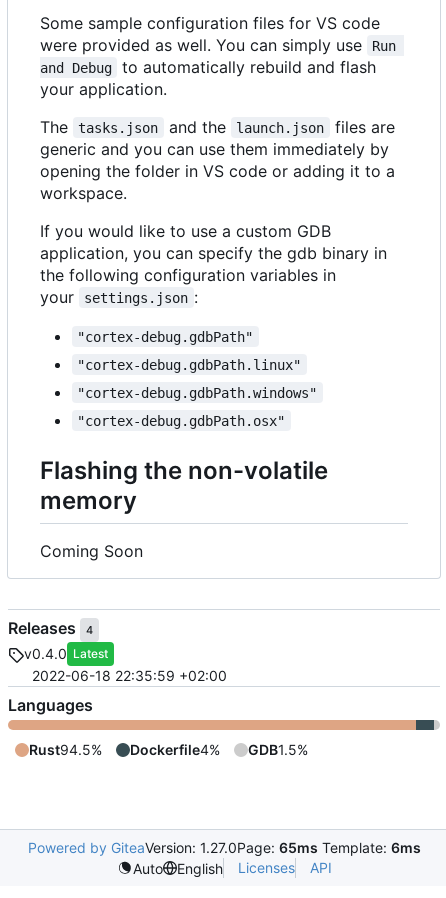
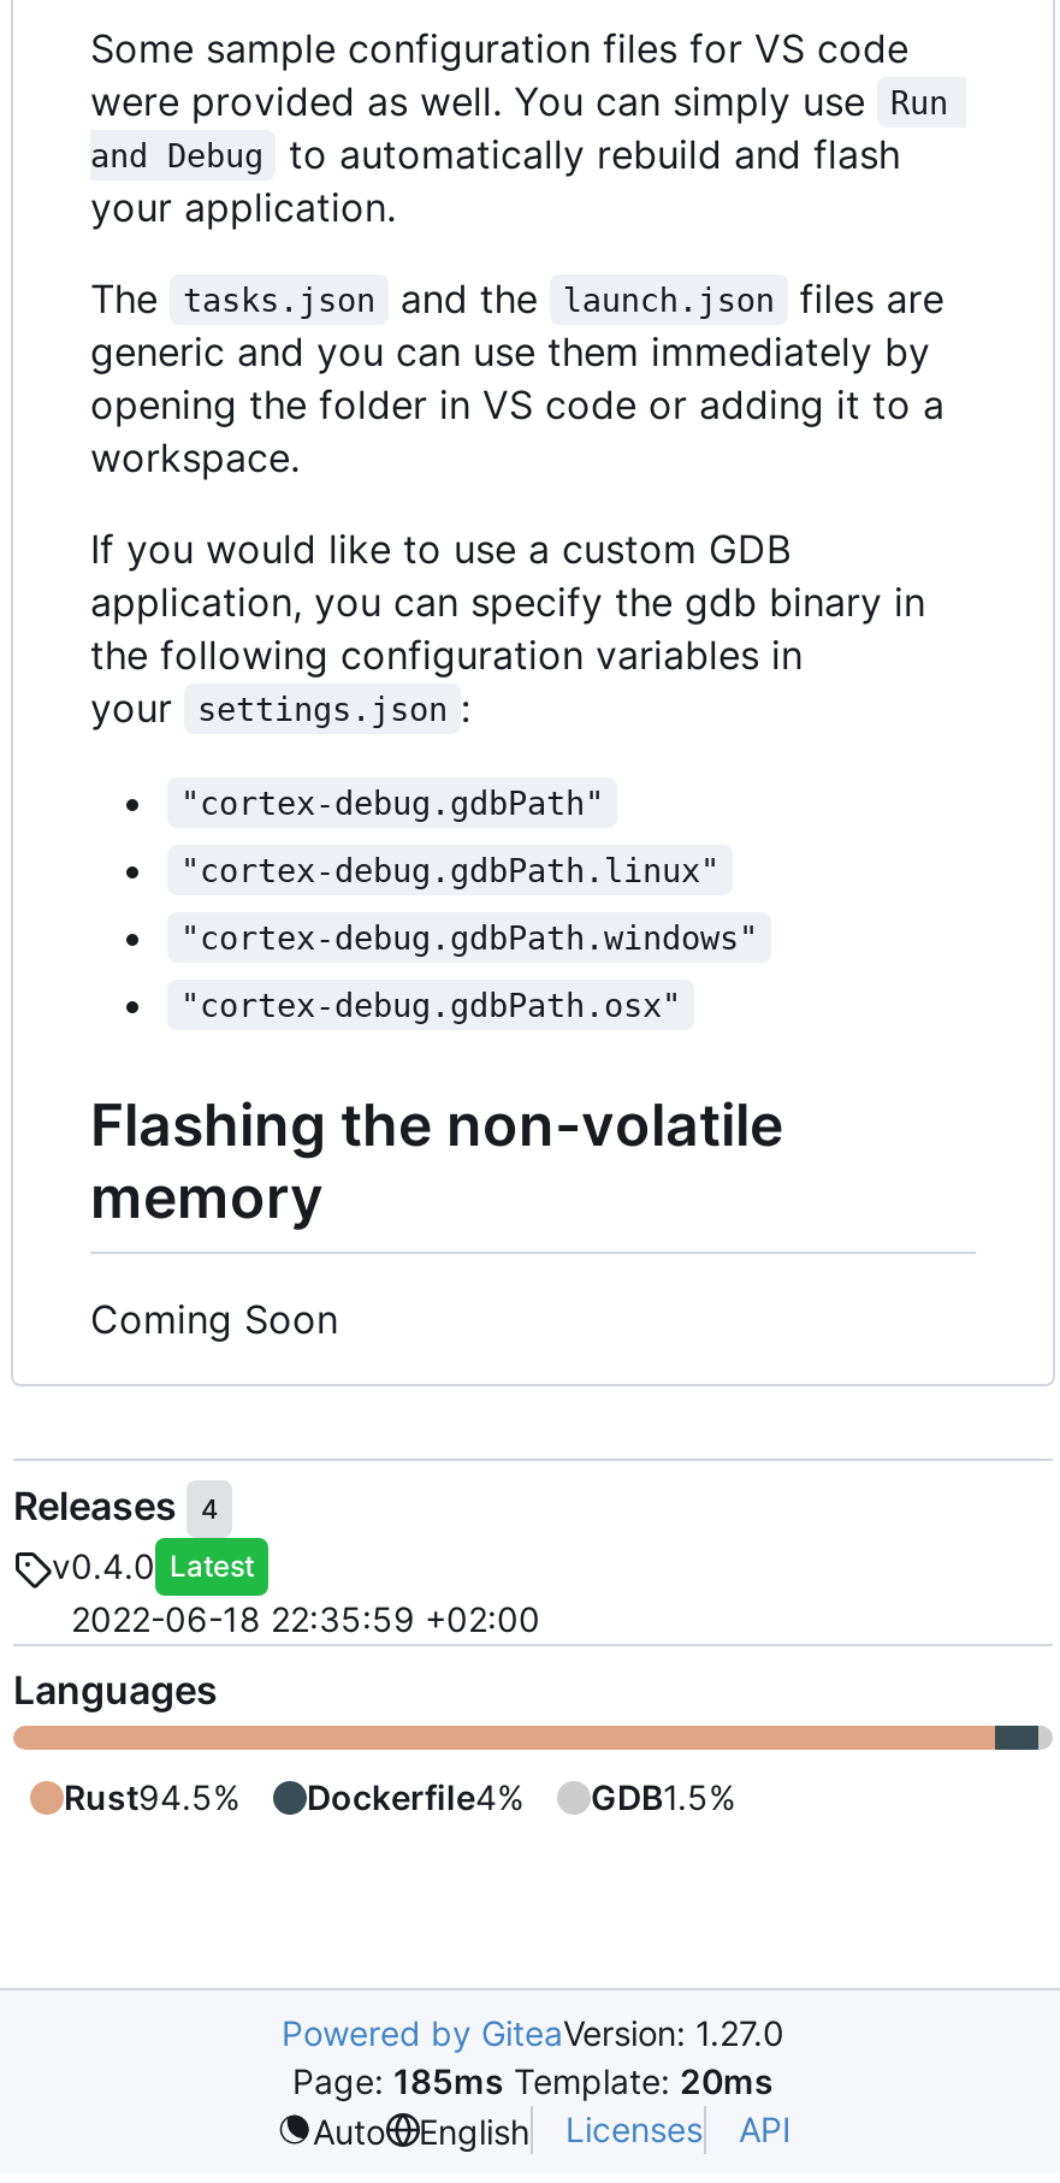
- Powered by GiteaVersion: 1.27.0Page: 65ms Template: 6ms
+ Powered by GiteaVersion: 1.27.0
+ Page: 185ms Template: 20ms
